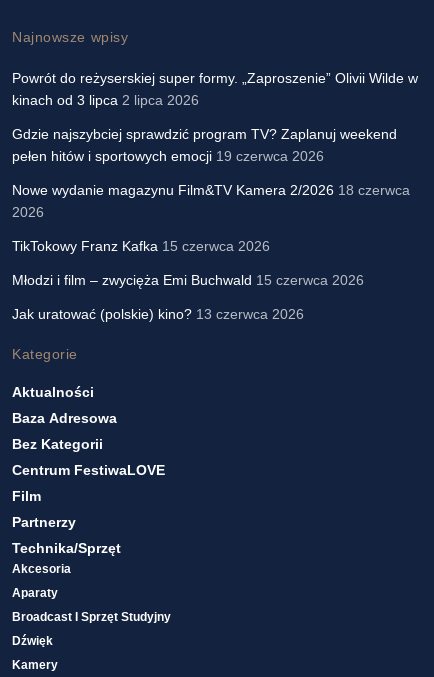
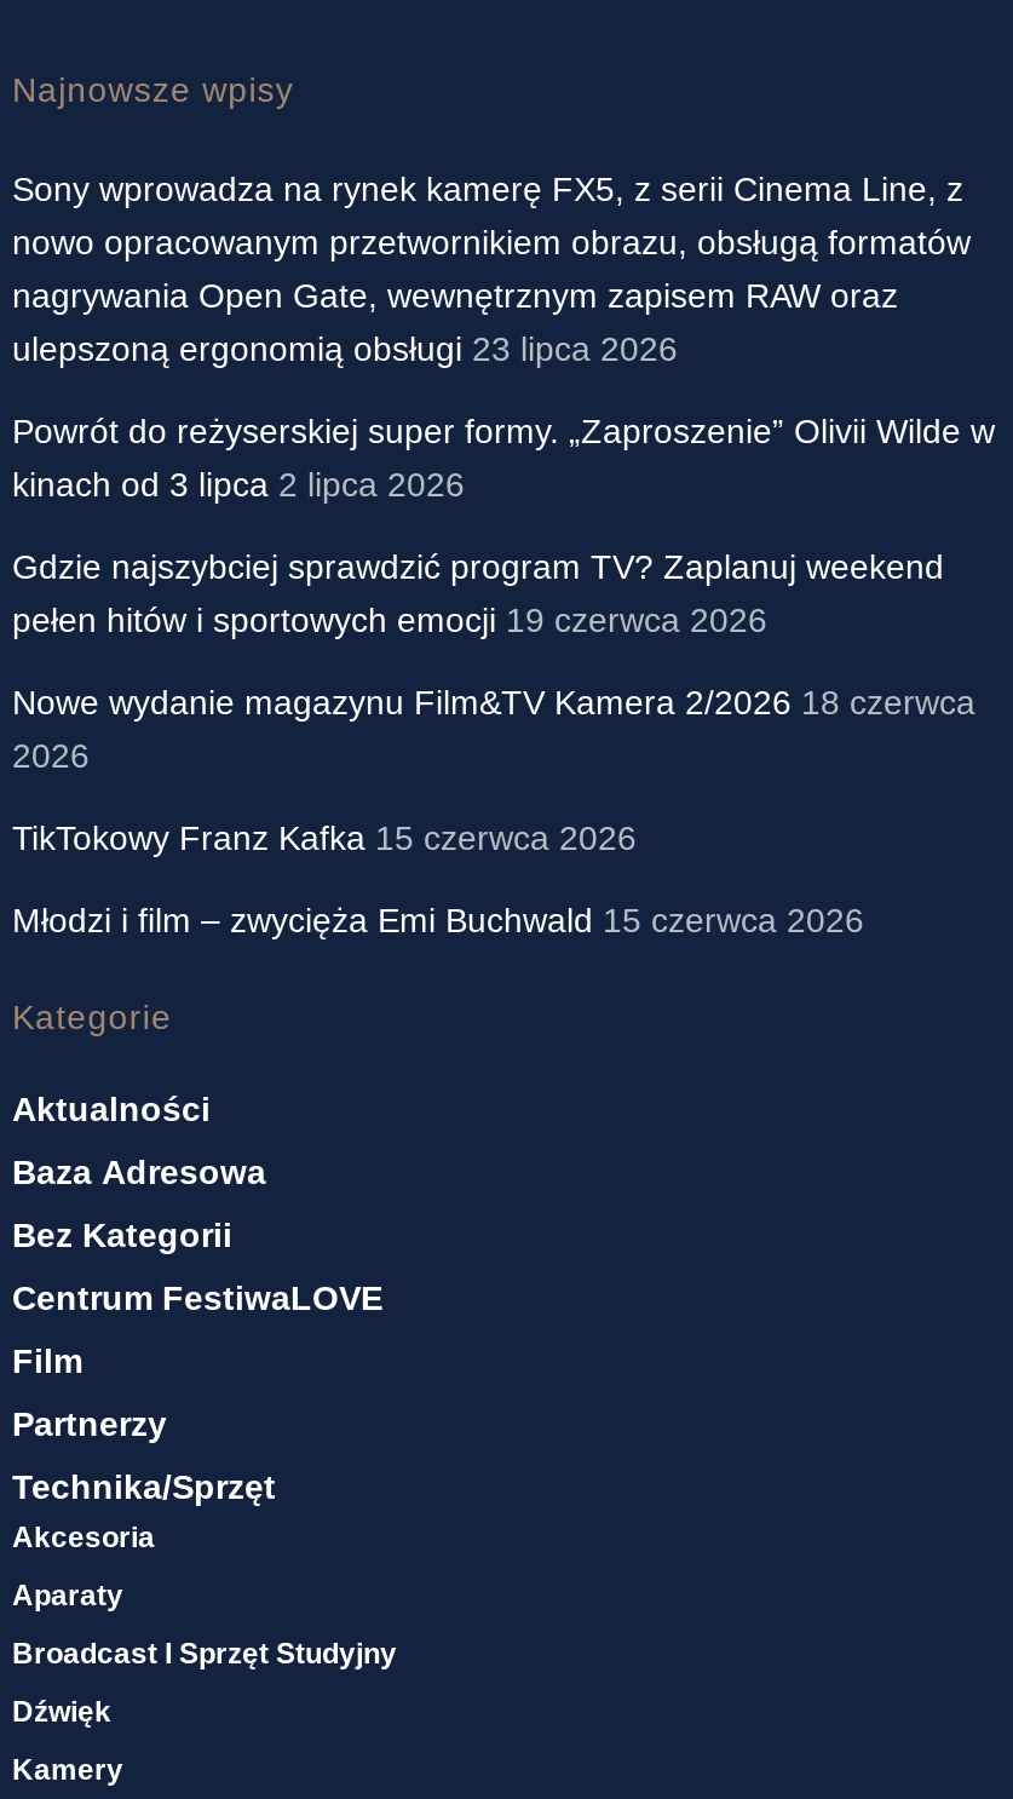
+ Sony wprowadza na rynek kamerę FX5, z serii Cinema Line, z
+ nowo opracowanym przetwornikiem obrazu, obsługą formatów
+ nagrywania Open Gate, wewnętrznym zapisem RAW oraz
+ ulepszoną ergonomią obsługi 23 lipca 2026

moved down: Powrót do reżyserskiej super formy. „Zaproszenie” Olivii Wilde w | kinach od 3 lipca 2 lipca 2026 | Gdzie najszybciej sprawdzić program TV? Zaplanuj weekend | pełen hitów i sportowych emocji 19 czerwca 2026 | Nowe wydanie magazynu Film&TV Kamera 2/2026 18 czerwca | 2026 | TikTokowy Franz Kafka 15 czerwca 2026 | Młodzi i film – zwycięża Emi Buchwald 15 czerwca 2026

- Jak uratować (polskie) kino? 13 czerwca 2026
